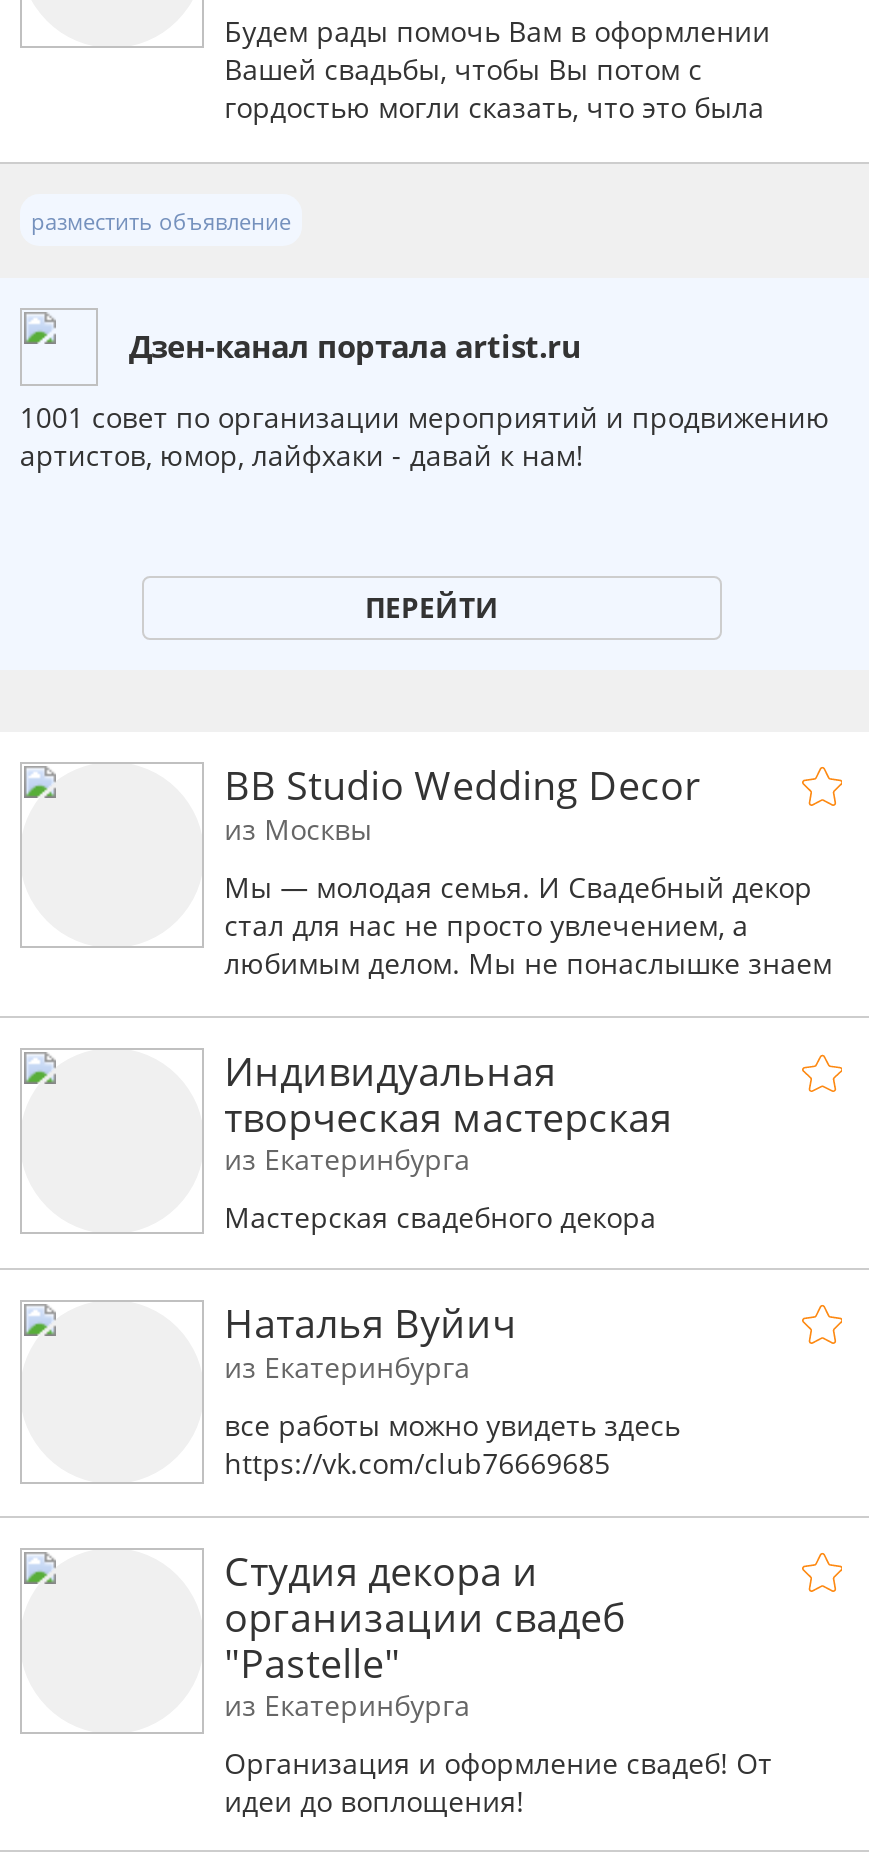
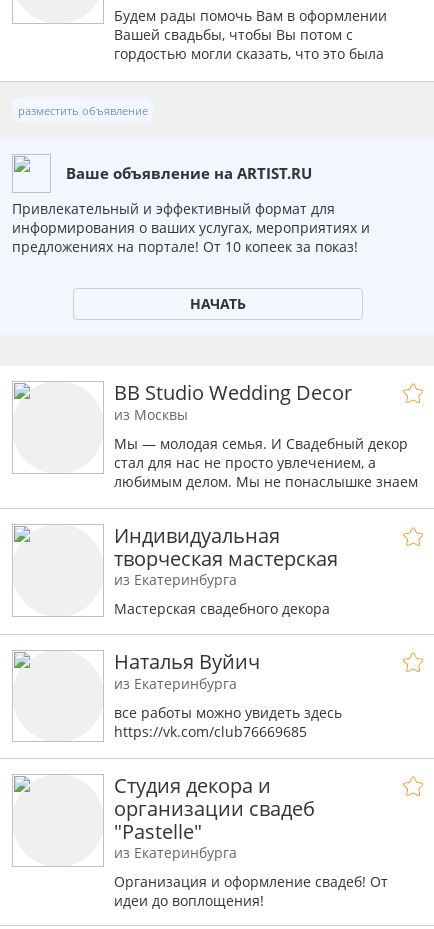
- Дзен-канал портала artist.ru
+ Ваше объявление на ARTIST.RU

- 1001 совет по организации мероприятий и продвижению
- артистов, юмор, лайфхаки - давай к нам!
+ Привлекательный и эффективный формат для
+ информирования о ваших услугах, мероприятиях и
+ предложениях на портале! От 10 копеек за показ!

- ПЕРЕЙТИ
+ НАЧАТЬ
